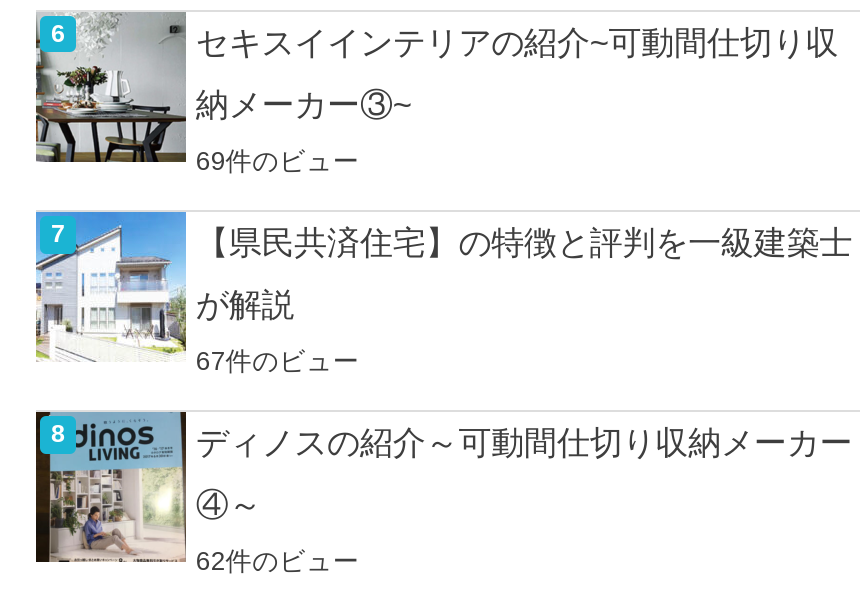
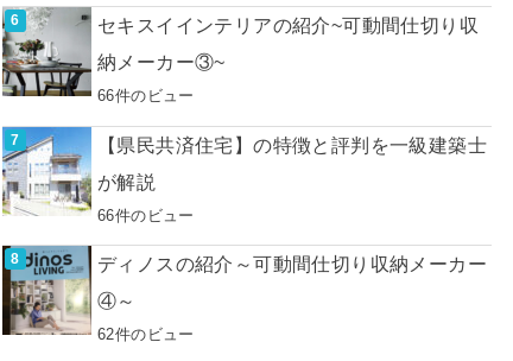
- 69件のビュー
+ 66件のビュー

- 67件のビュー
+ 66件のビュー
